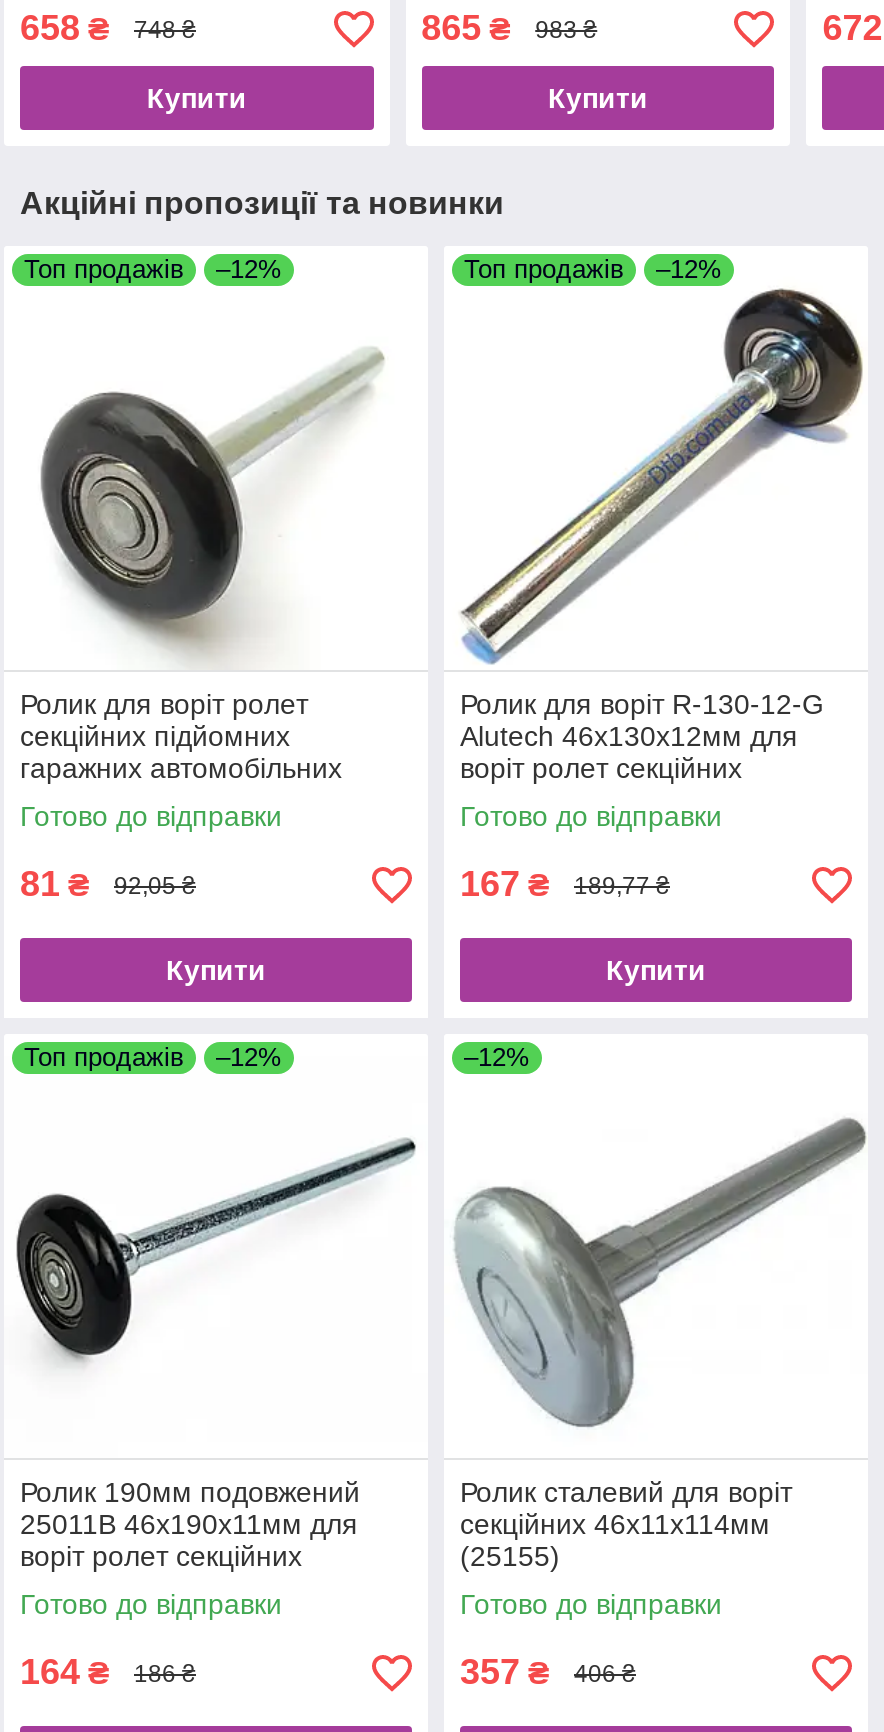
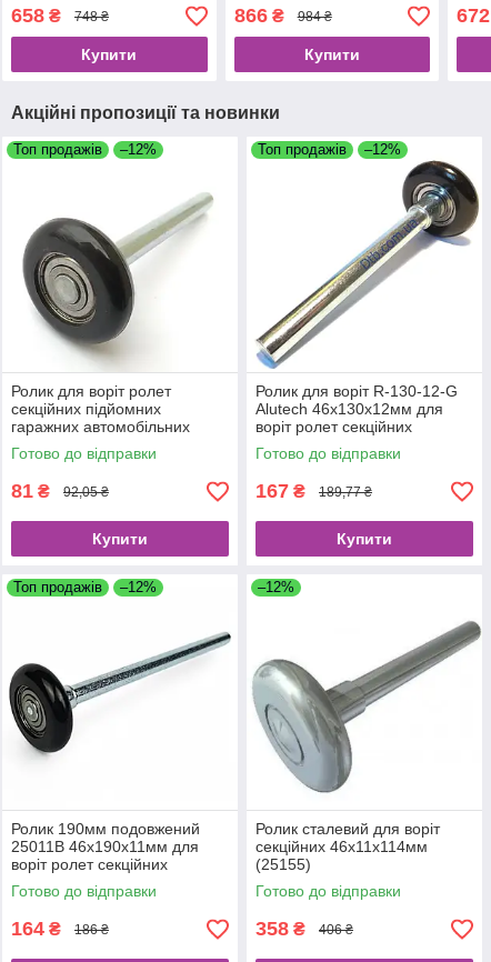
- 865 ₴
+ 866 ₴

- 983 ₴
+ 984 ₴

- 357 ₴ 406 ₴
+ 358 ₴ 406 ₴
